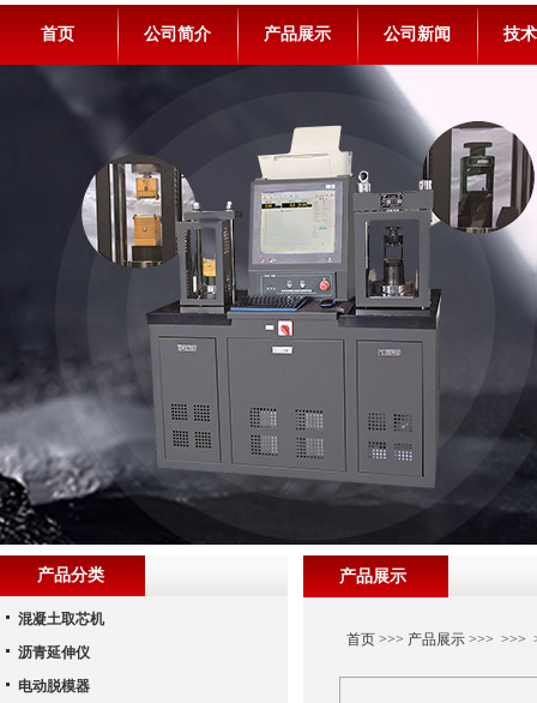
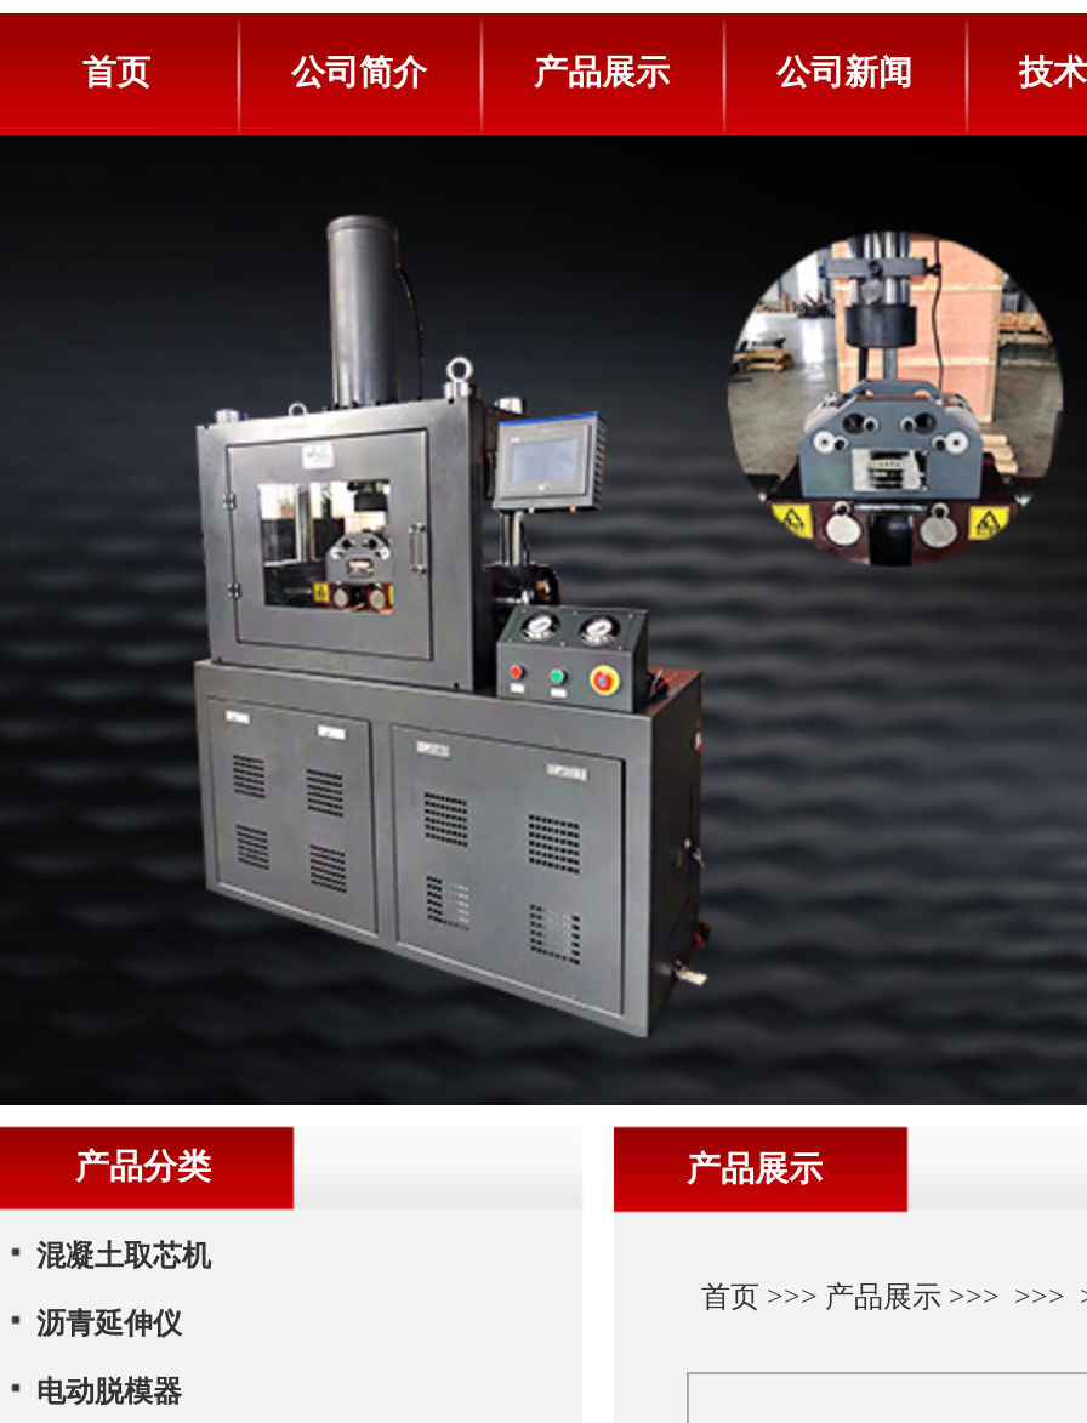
- [image]
+ [image]
